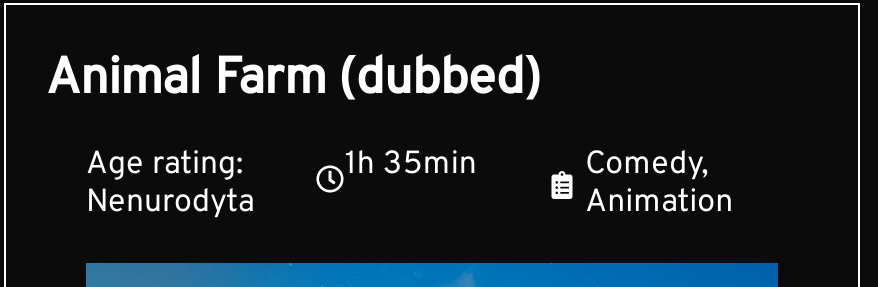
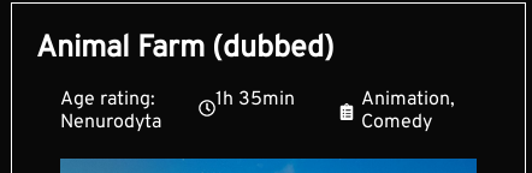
- Comedy,
- Animation
+ Animation,
+ Comedy
